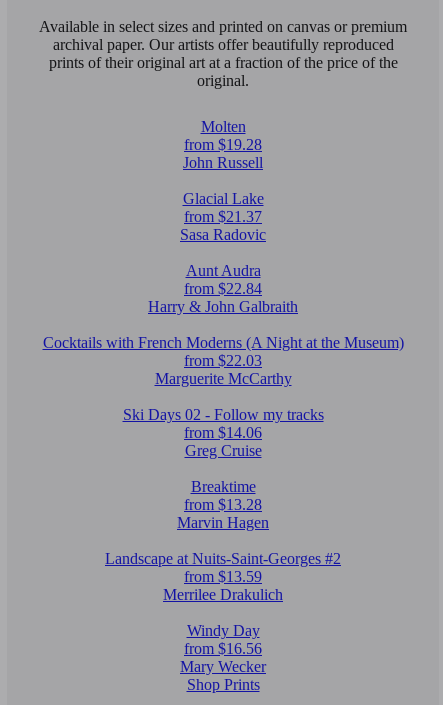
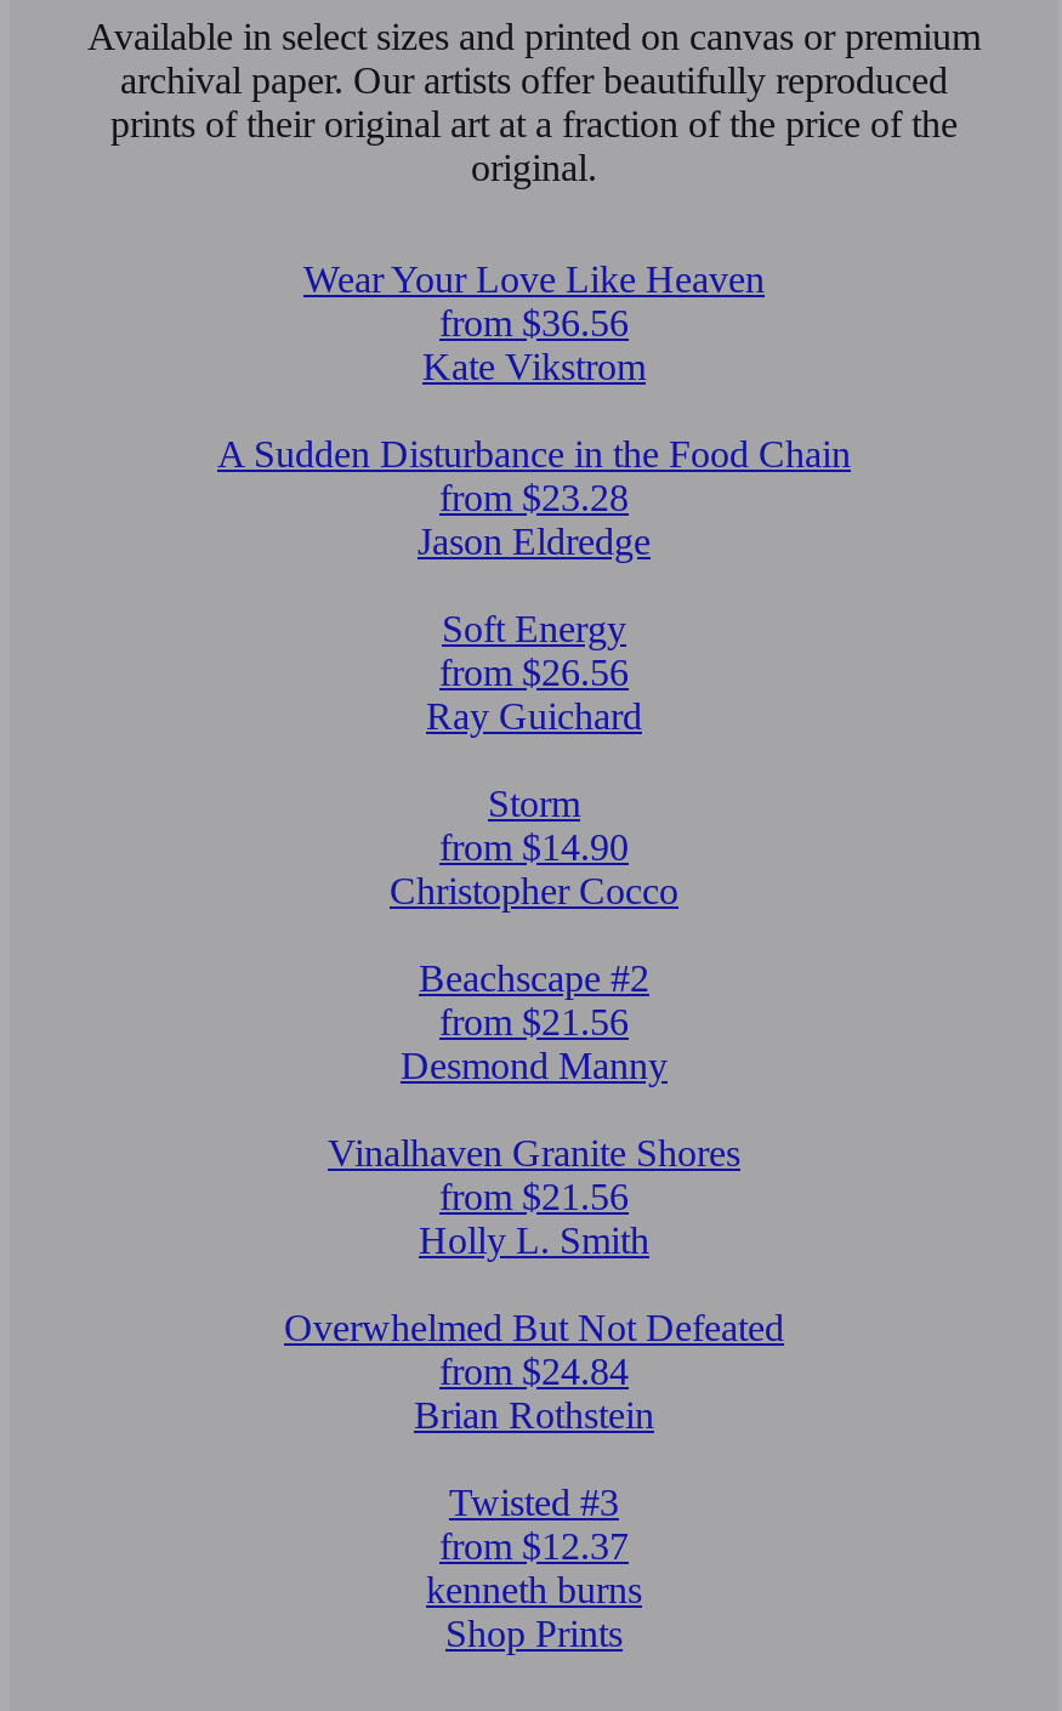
- Molten
- from $19.28
- John Russell
+ Wear Your Love Like Heaven
+ from $36.56
+ Kate Vikstrom

- Glacial Lake
- from $21.37
- Sasa Radovic
+ A Sudden Disturbance in the Food Chain
+ from $23.28
+ Jason Eldredge

- Aunt Audra
- from $22.84
- Harry & John Galbraith
+ Soft Energy
+ from $26.56
+ Ray Guichard

- Cocktails with French Moderns (A Night at the Museum)
- from $22.03
- Marguerite McCarthy
+ Storm
+ from $14.90
+ Christopher Cocco

- Ski Days 02 - Follow my tracks
- from $14.06
- Greg Cruise
+ Beachscape #2
+ from $21.56
+ Desmond Manny

- Breaktime
- from $13.28
- Marvin Hagen
+ Vinalhaven Granite Shores
+ from $21.56
+ Holly L. Smith

- Landscape at Nuits-Saint-Georges #2
- from $13.59
- Merrilee Drakulich
+ Overwhelmed But Not Defeated
+ from $24.84
+ Brian Rothstein

- Windy Day
- from $16.56
- Mary Wecker
+ Twisted #3
+ from $12.37
+ kenneth burns
